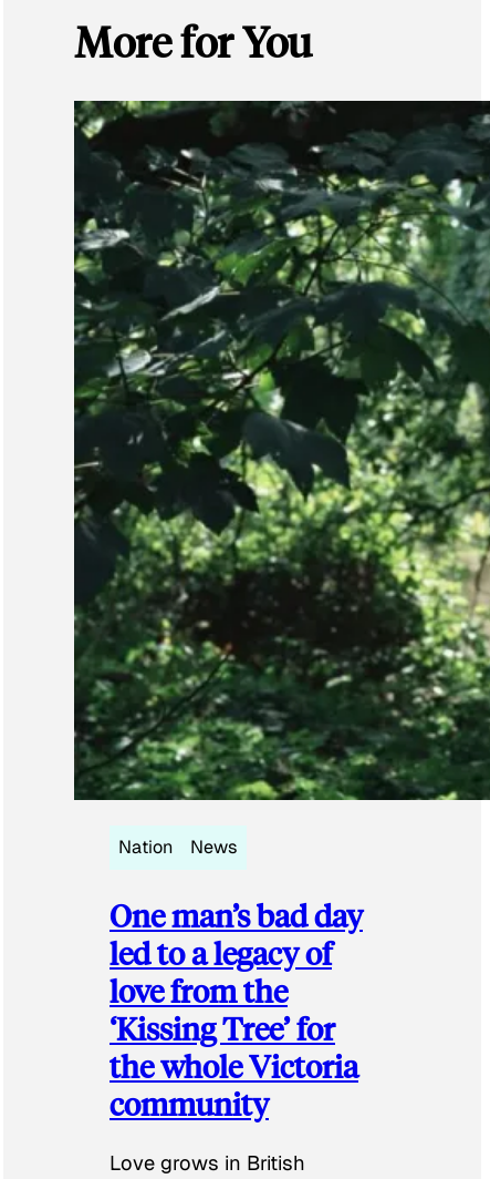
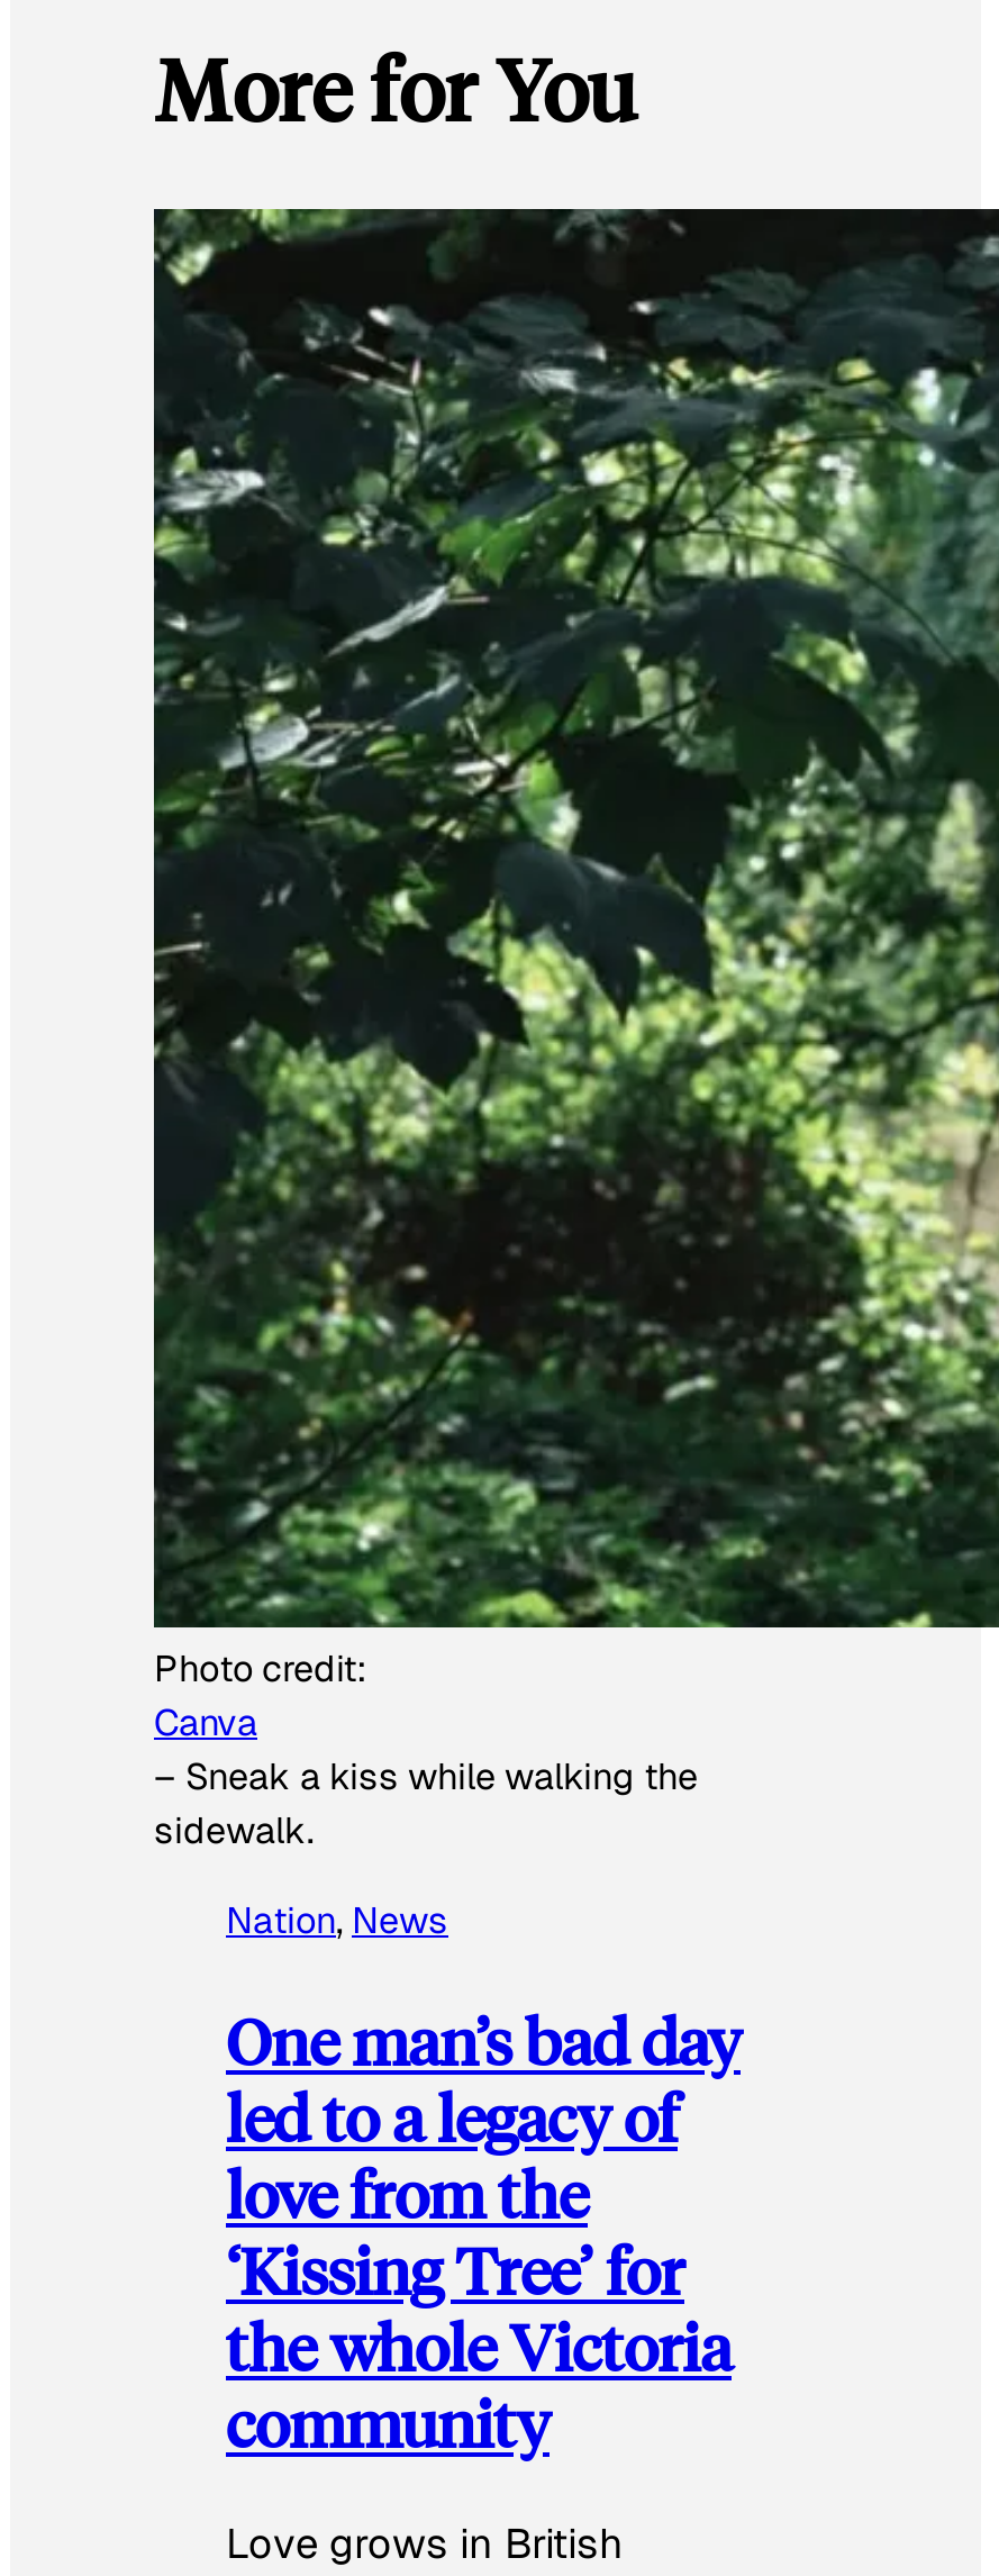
- Nation
- News
+ Photo credit:
+ Canva
+ – Sneak a kiss while walking the
+ sidewalk.
+ Nation, News
